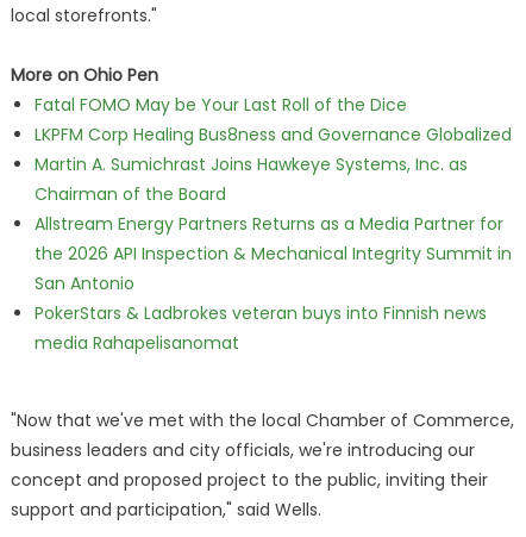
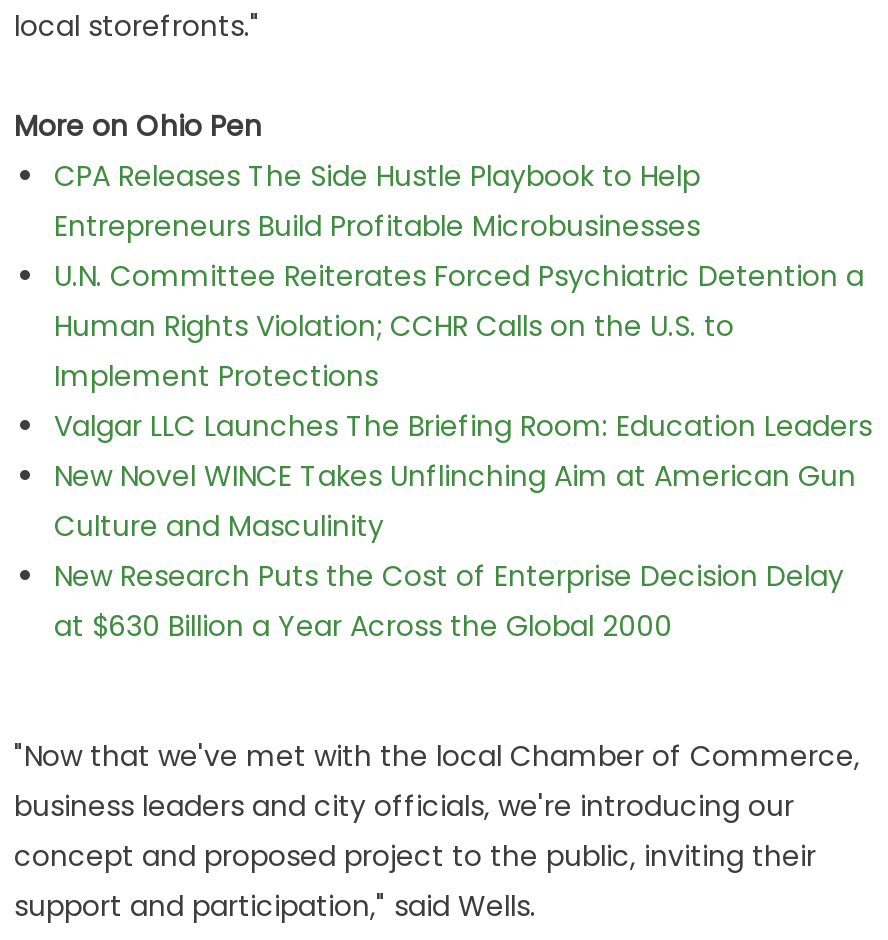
- Fatal FOMO May be Your Last Roll of the Dice
- LKPFM Corp Healing Bus8ness and Governance Globalized
- Martin A. Sumichrast Joins Hawkeye Systems, Inc. as
- Chairman of the Board
- Allstream Energy Partners Returns as a Media Partner for
- the 2026 API Inspection & Mechanical Integrity Summit in
- San Antonio
- PokerStars & Ladbrokes veteran buys into Finnish news
- media Rahapelisanomat
+ CPA Releases The Side Hustle Playbook to Help
+ Entrepreneurs Build Profitable Microbusinesses
+ U.N. Committee Reiterates Forced Psychiatric Detention a
+ Human Rights Violation; CCHR Calls on the U.S. to
+ Implement Protections
+ Valgar LLC Launches The Briefing Room: Education Leaders
+ New Novel WINCE Takes Unflinching Aim at American Gun
+ Culture and Masculinity
+ New Research Puts the Cost of Enterprise Decision Delay
+ at $630 Billion a Year Across the Global 2000
